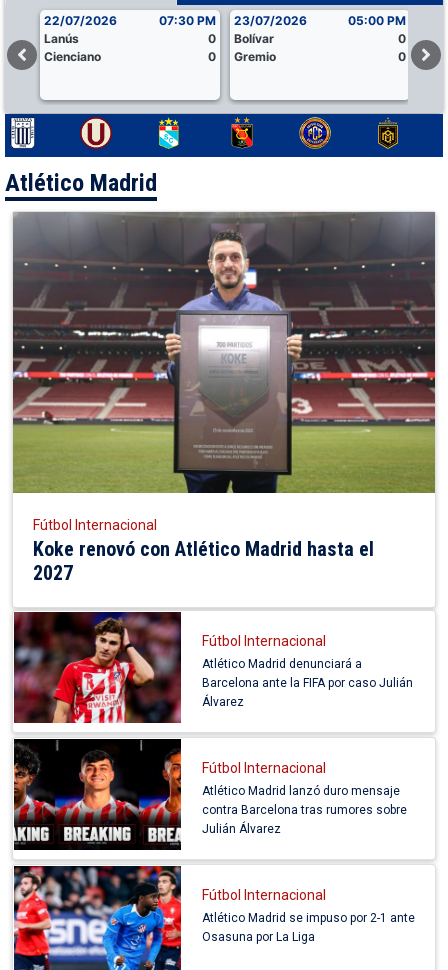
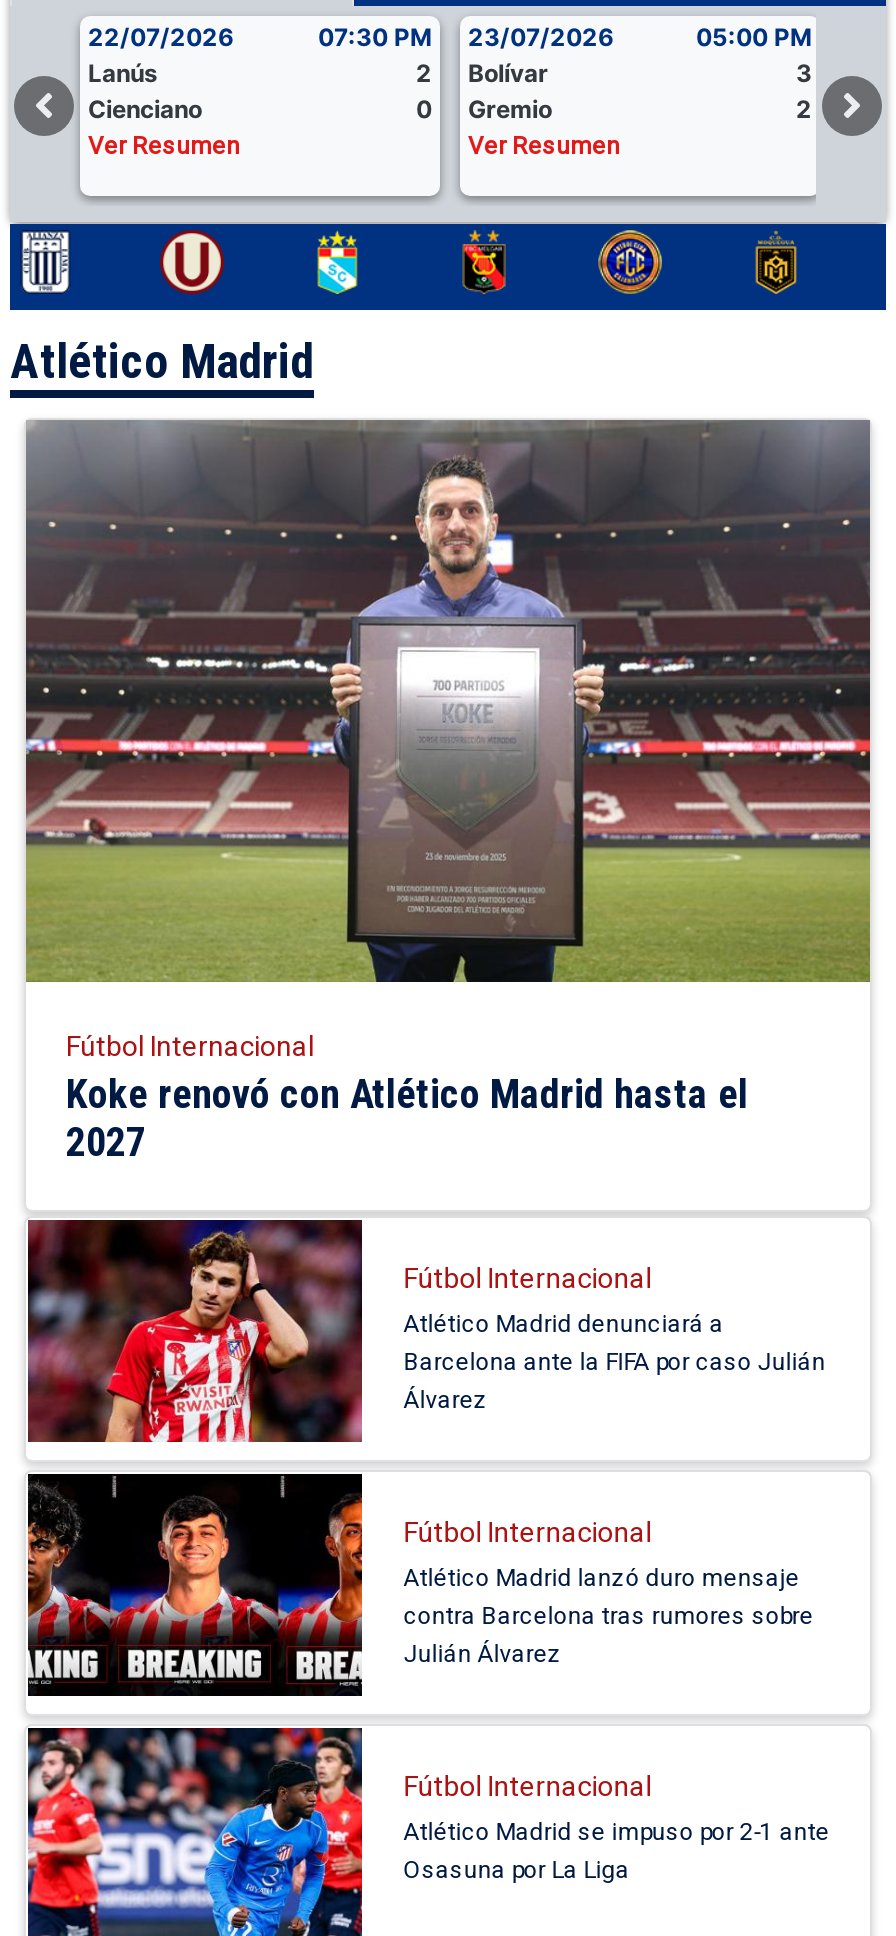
- 0 Bolívar
+ 2 Bolívar

- 0
+ 3

- 0
+ 2
+ Ver Resumen

+ Ver Resumen
